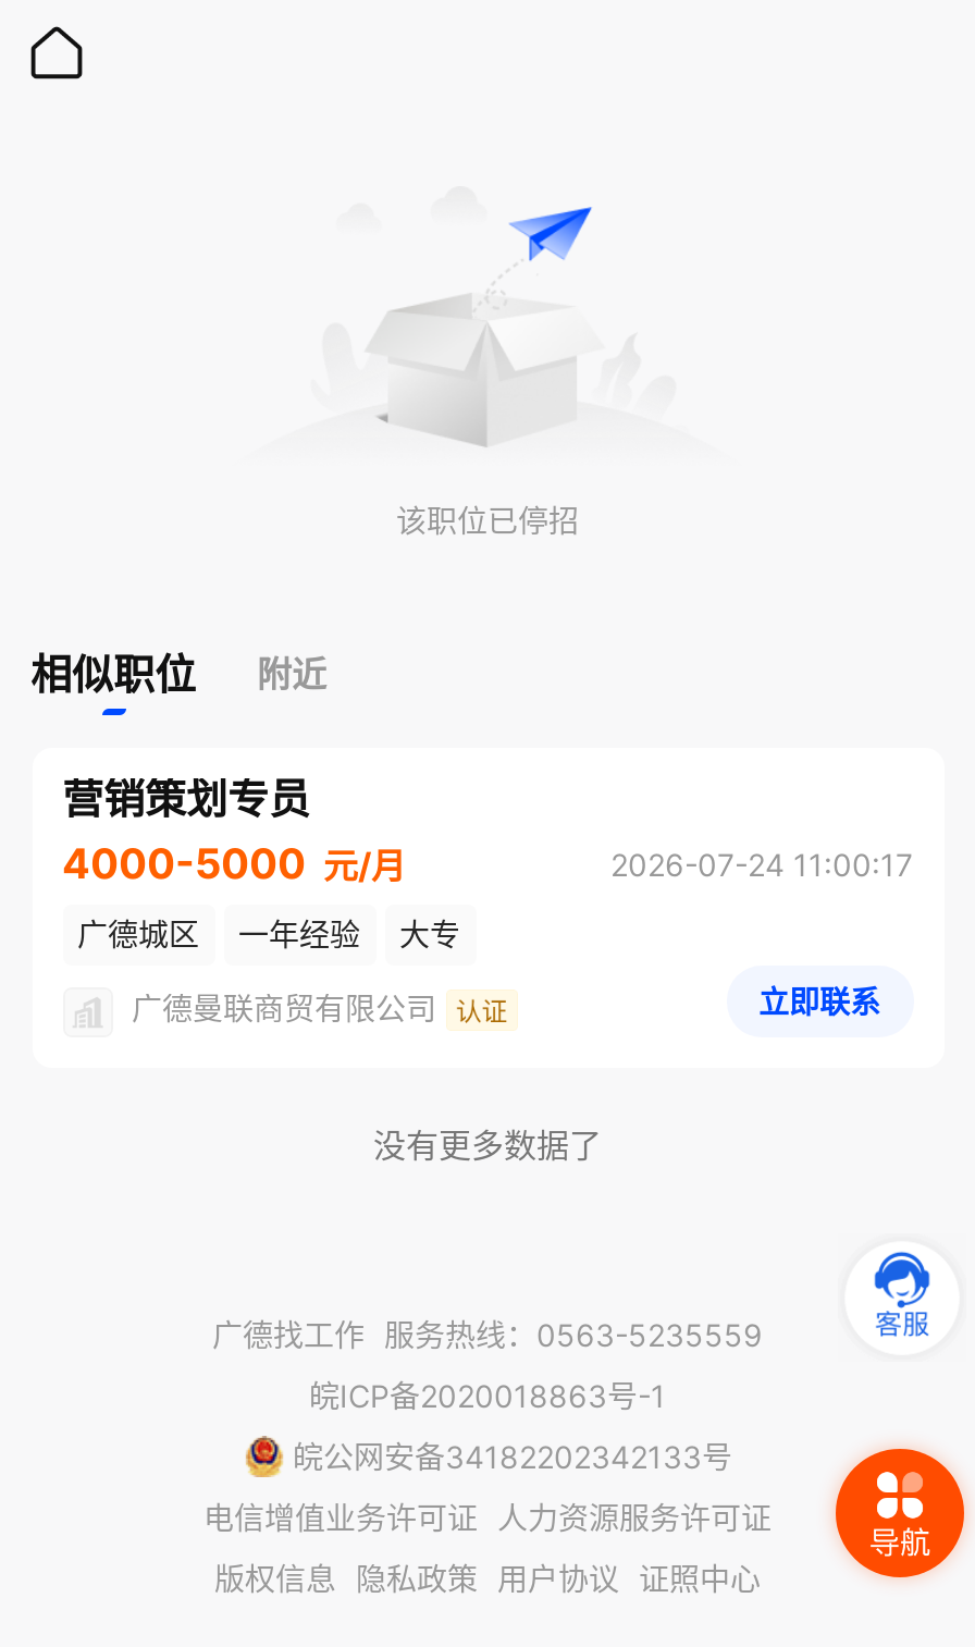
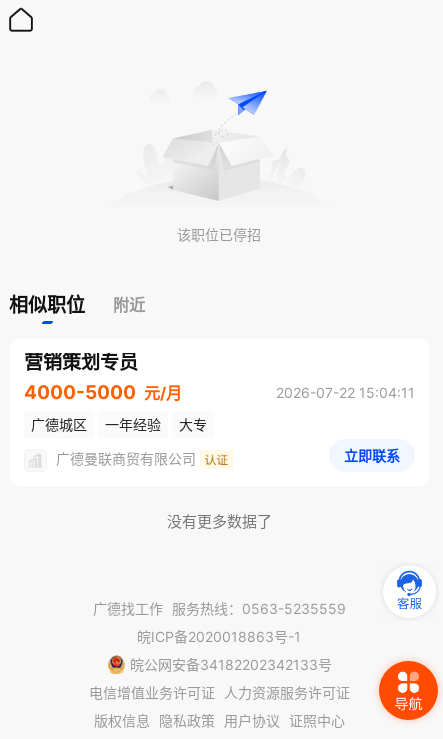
- 2026-07-24 11:00:17
+ 2026-07-22 15:04:11
